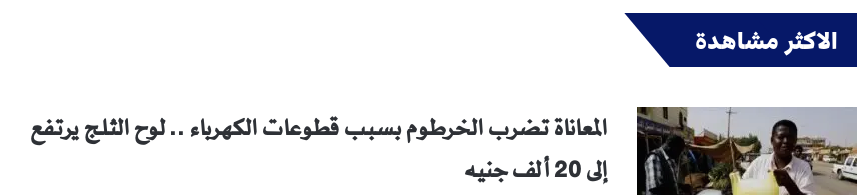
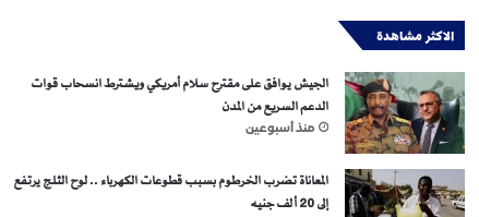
+ [image]
+ الجيش يوافق على مقترح سلام أمريكي ويشترط انسحاب قوات
+ الدعم السريع من المدن
+ منذ أسبوعين
